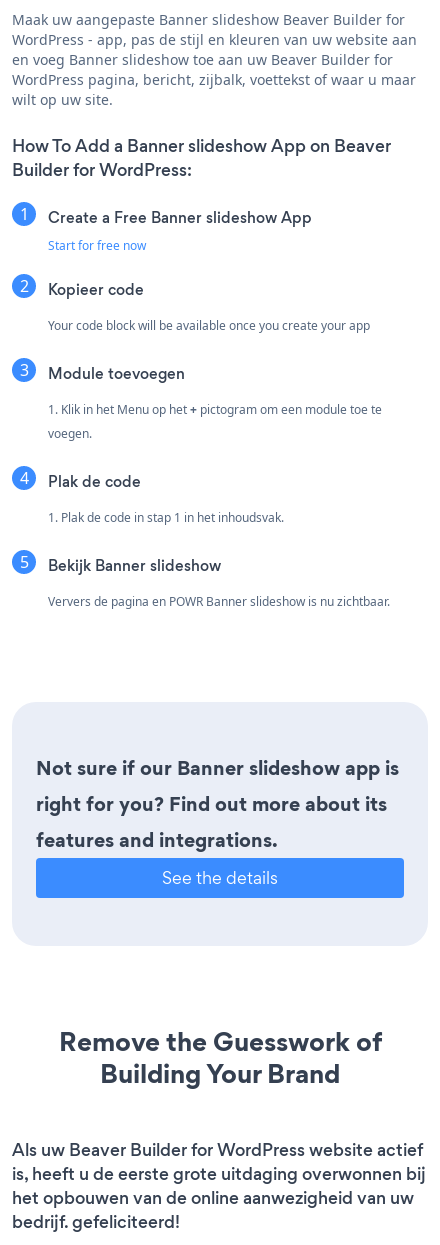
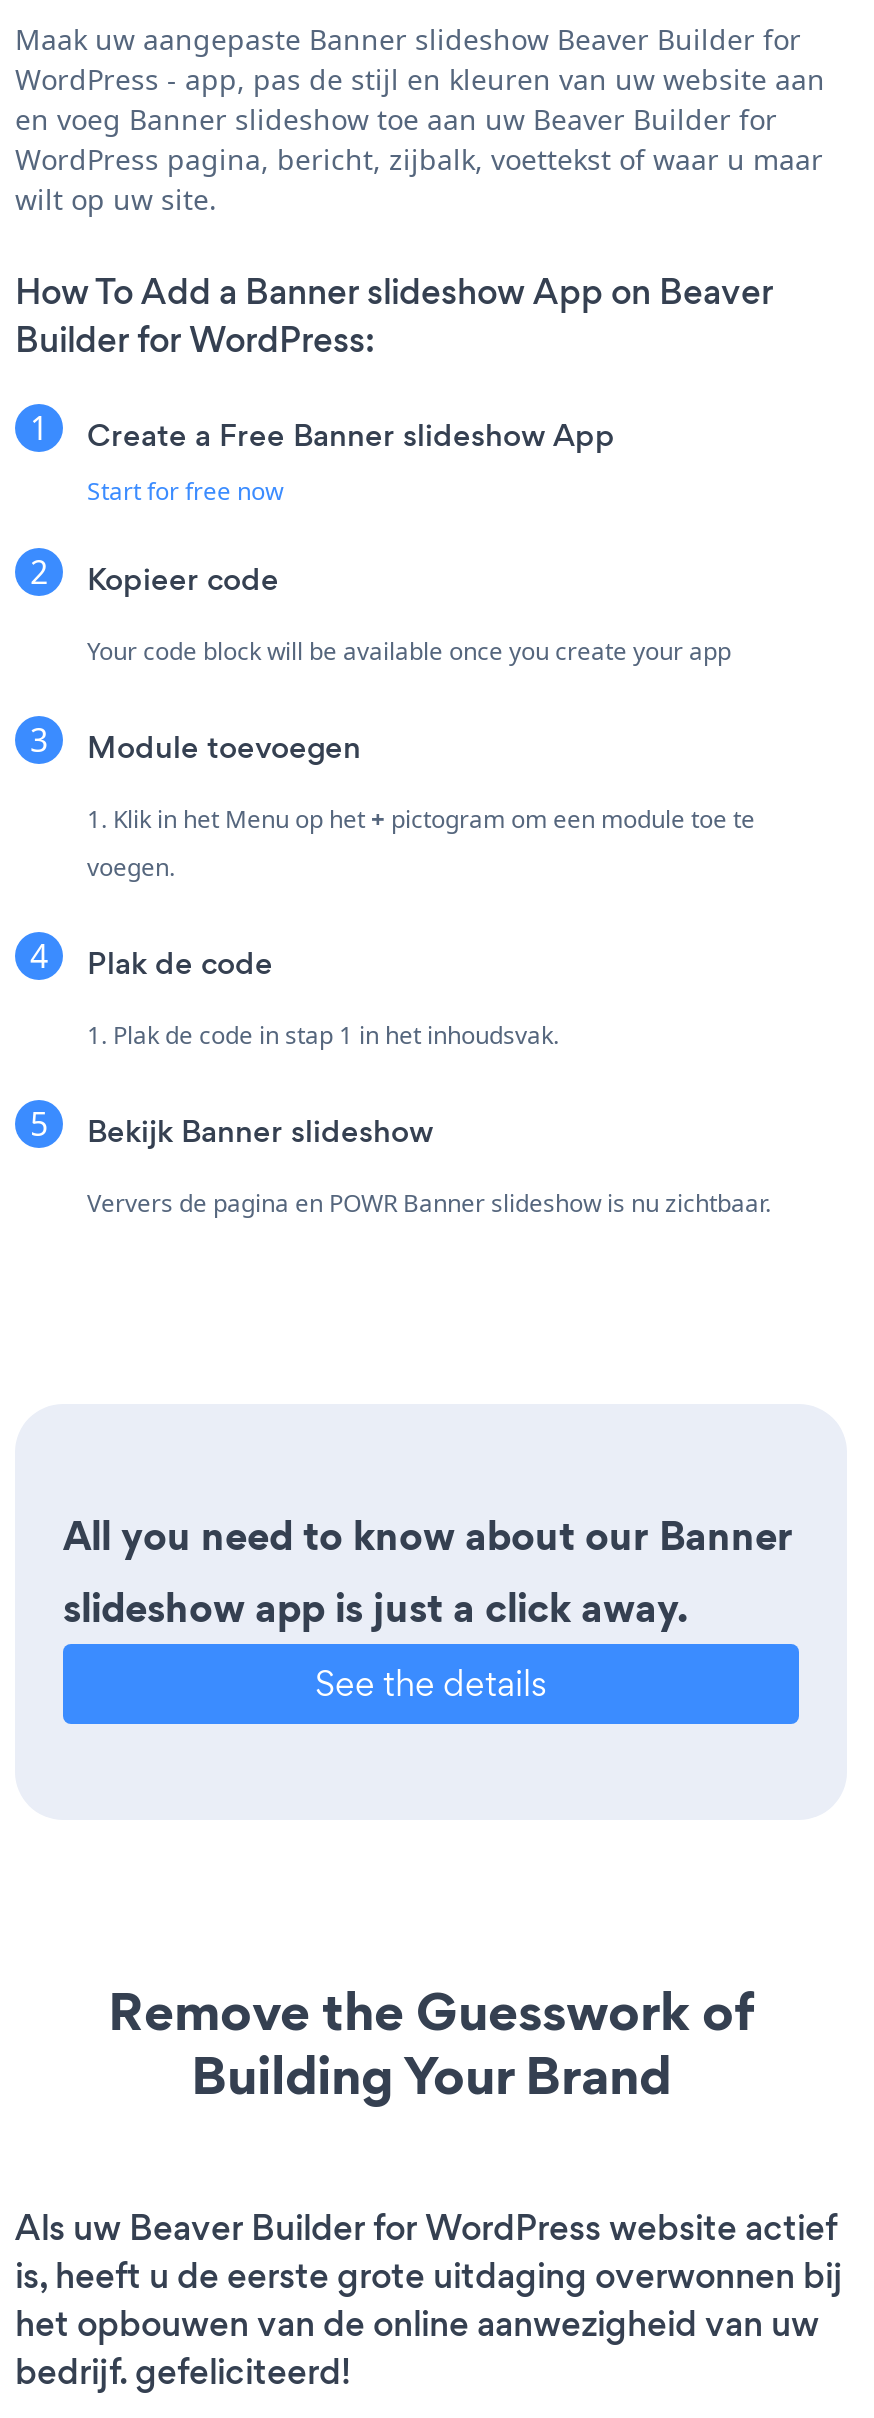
- Not sure if our Banner slideshow app is
- right for you? Find out more about its
- features and integrations.
+ All you need to know about our Banner
+ slideshow app is just a click away.
